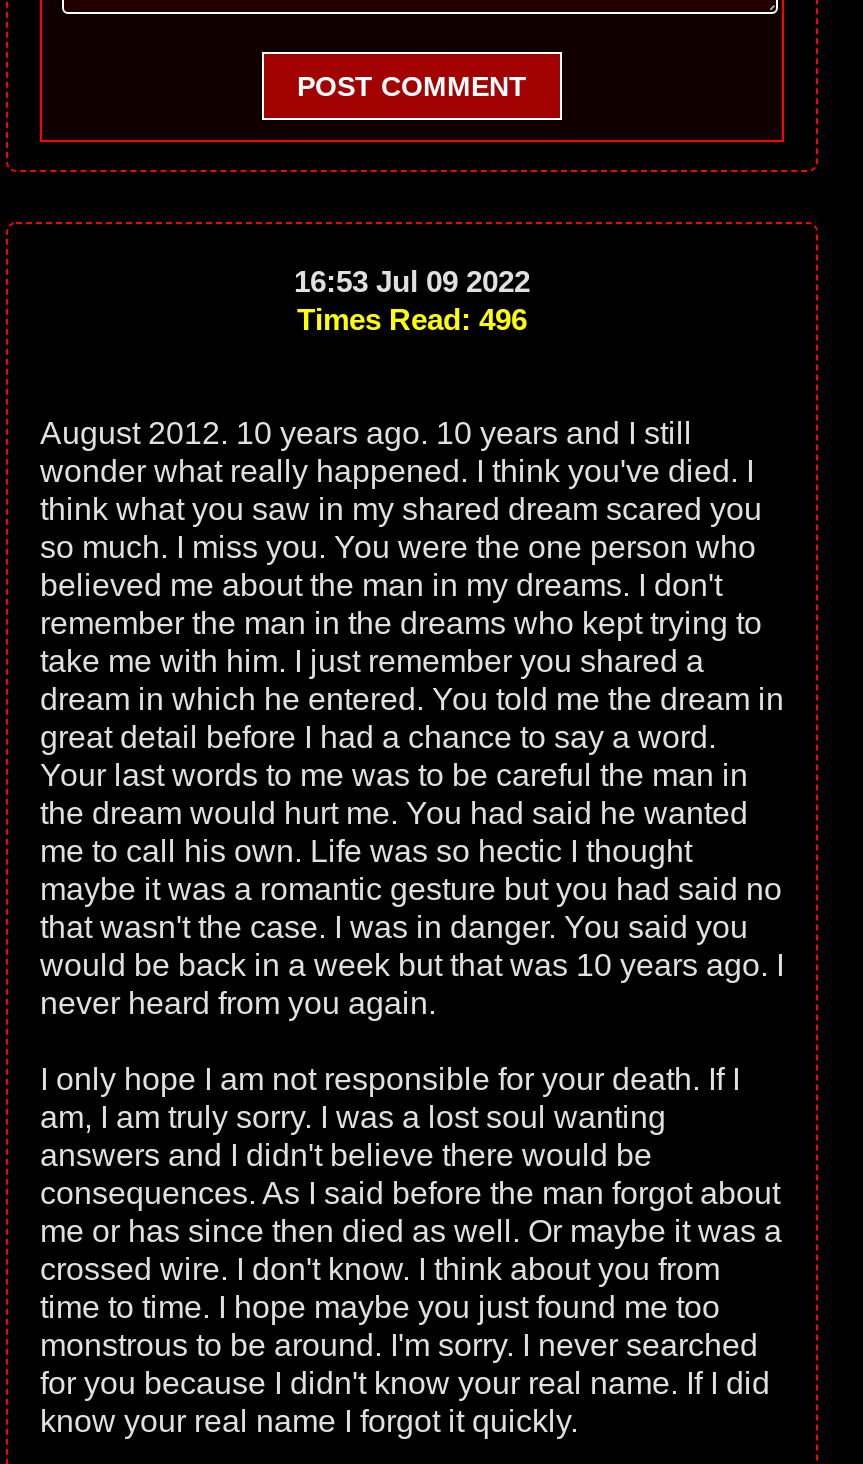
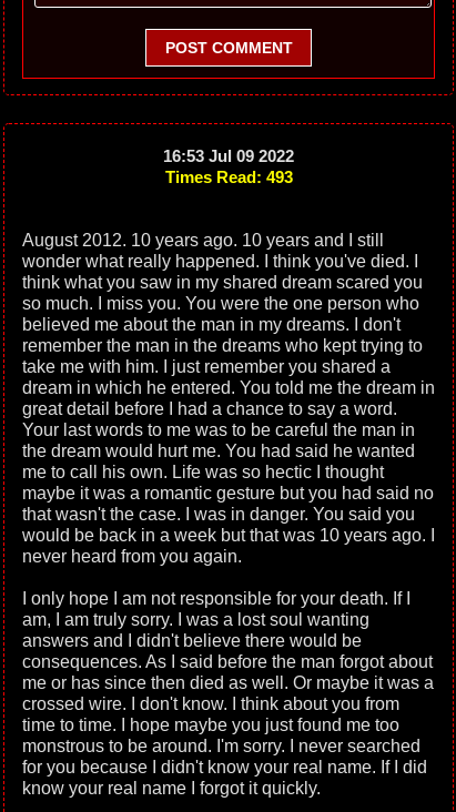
- Times Read: 496
+ Times Read: 493
